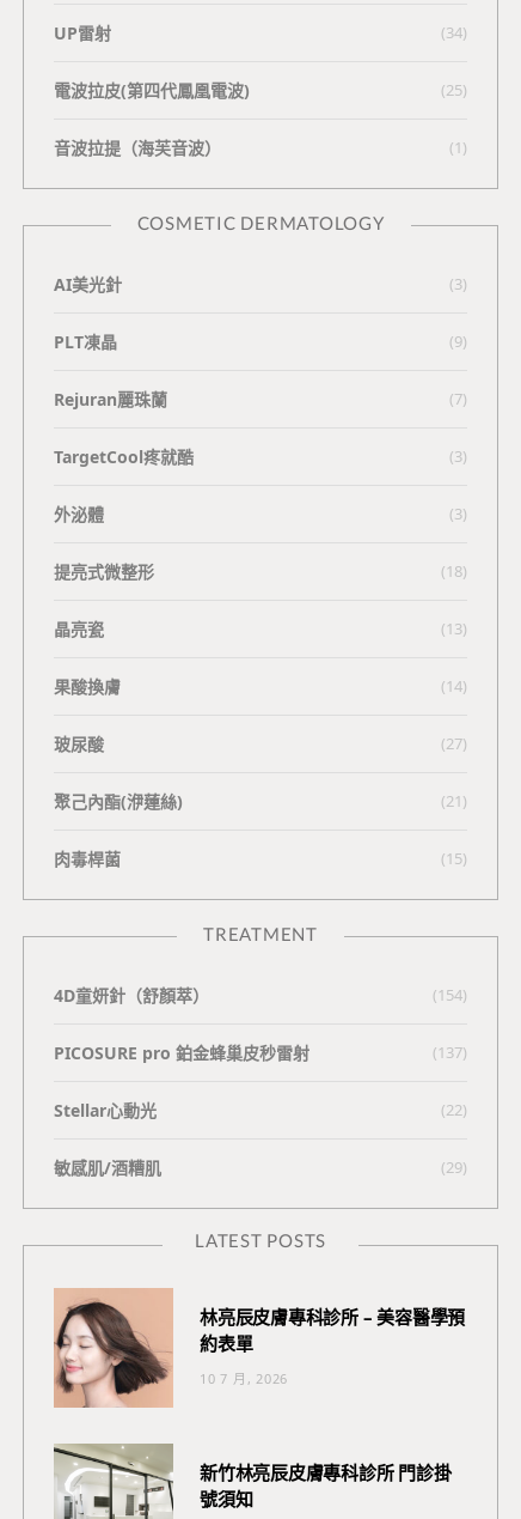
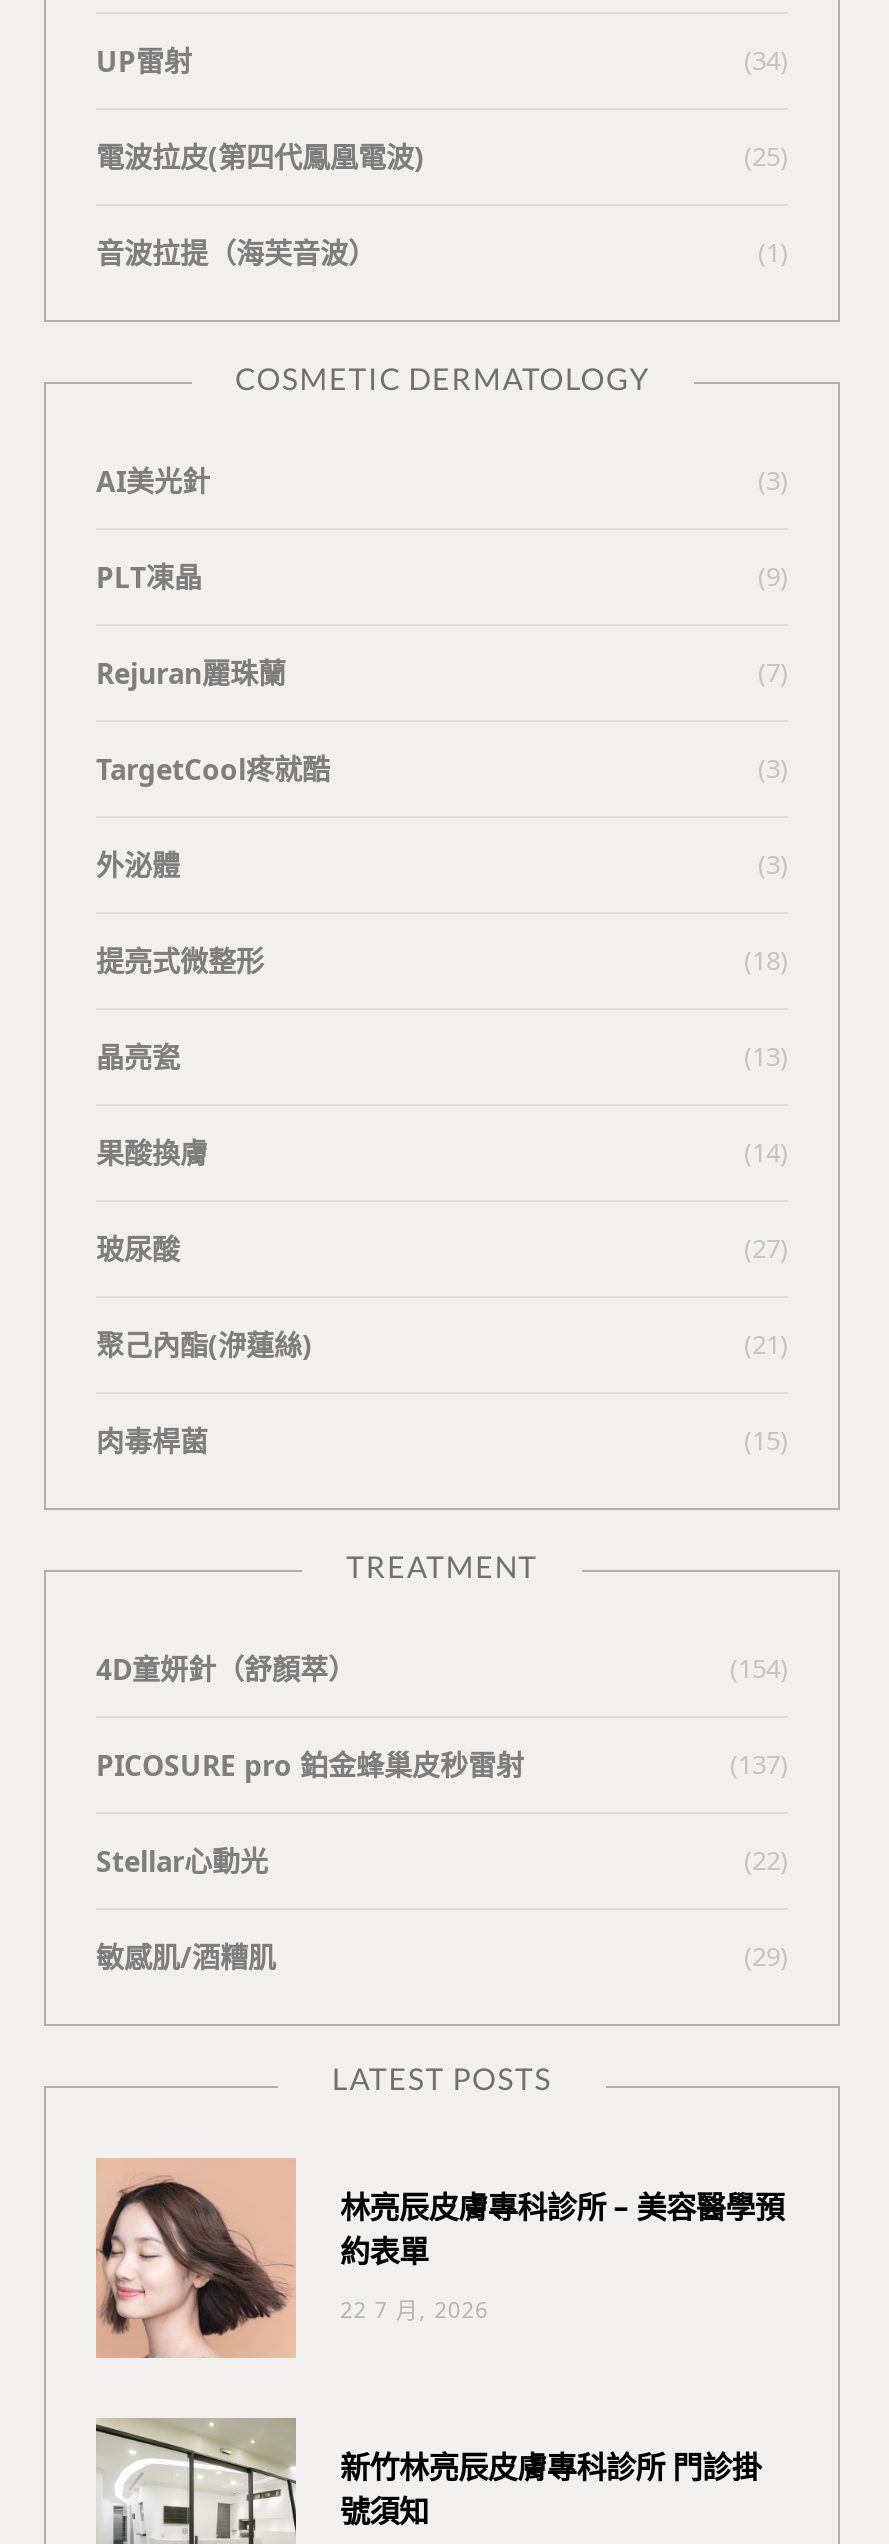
- 10 7 月, 2026
+ 22 7 月, 2026
